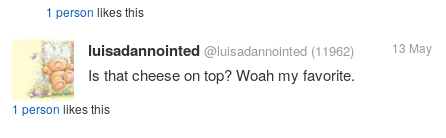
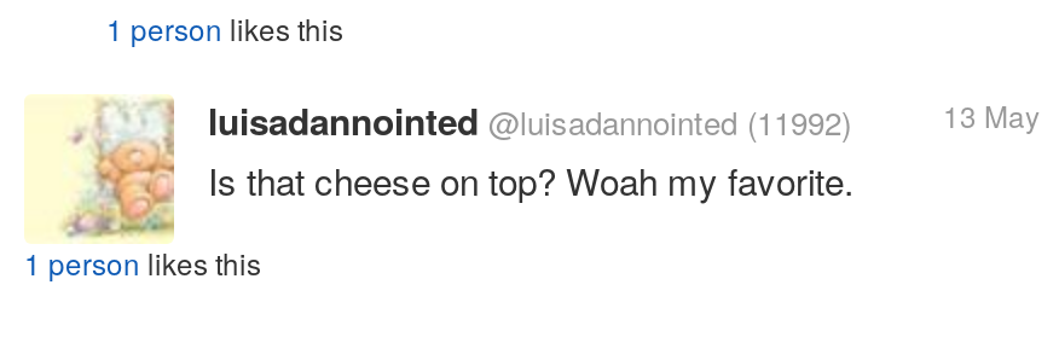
- luisadannointed @luisadannointed (11962)
+ luisadannointed @luisadannointed (11992)
